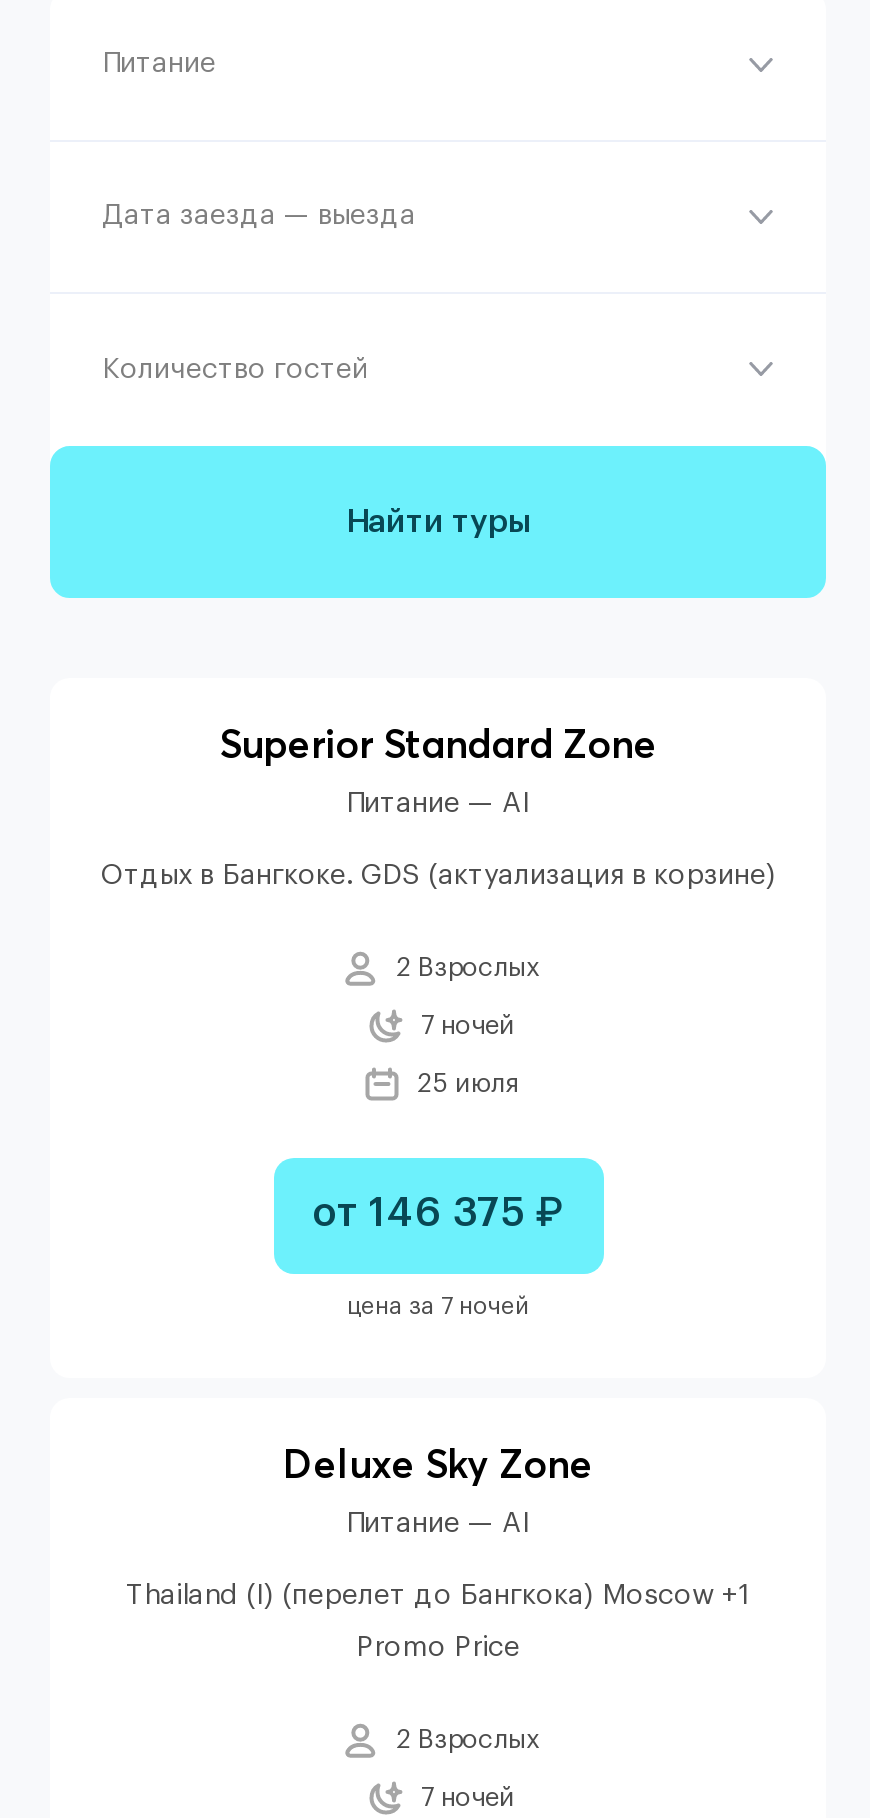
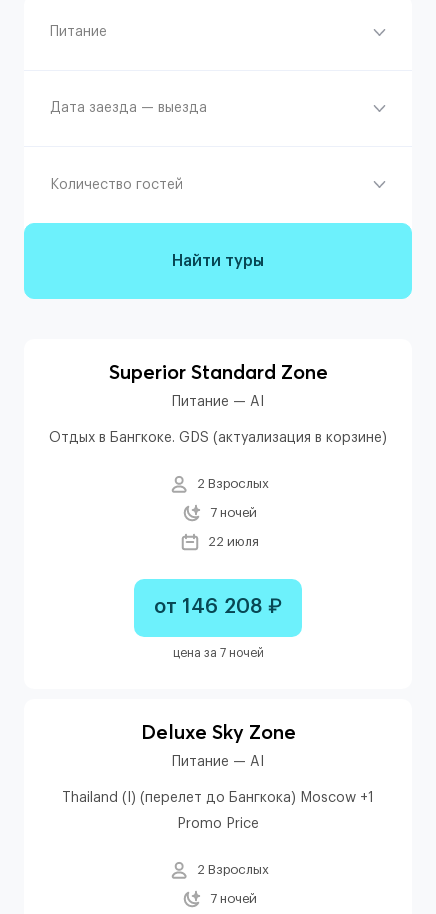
- 25 июля
+ 22 июля

- от 146 375 ₽
+ от 146 208 ₽
